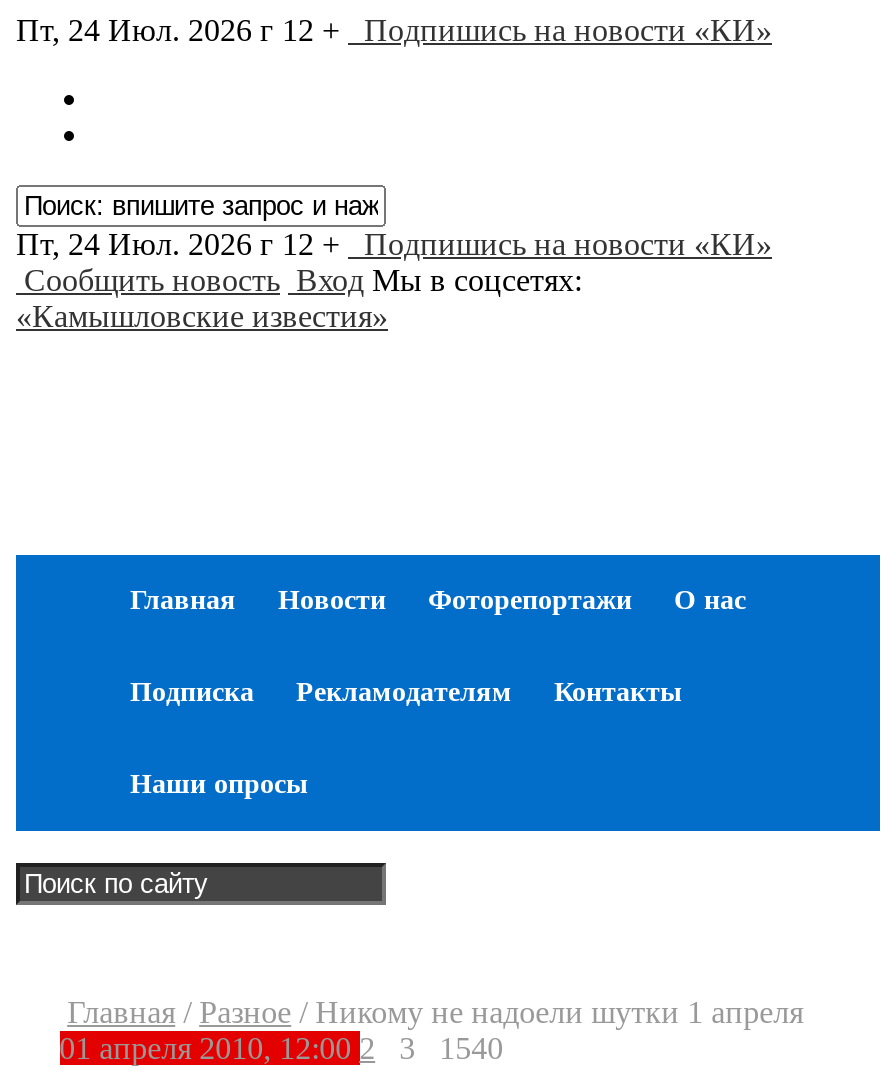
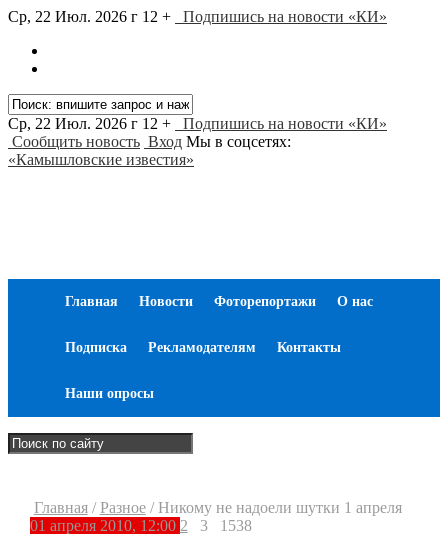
- Пт, 24 Июл. 2026 г 12 + Подпишись на новости «КИ»
+ Ср, 22 Июл. 2026 г 12 + Подпишись на новости «КИ»

- Пт, 24 Июл. 2026 г 12 + Подпишись на новости «КИ»
+ Ср, 22 Июл. 2026 г 12 + Подпишись на новости «КИ»

- 3 1540
+ 3 1538
